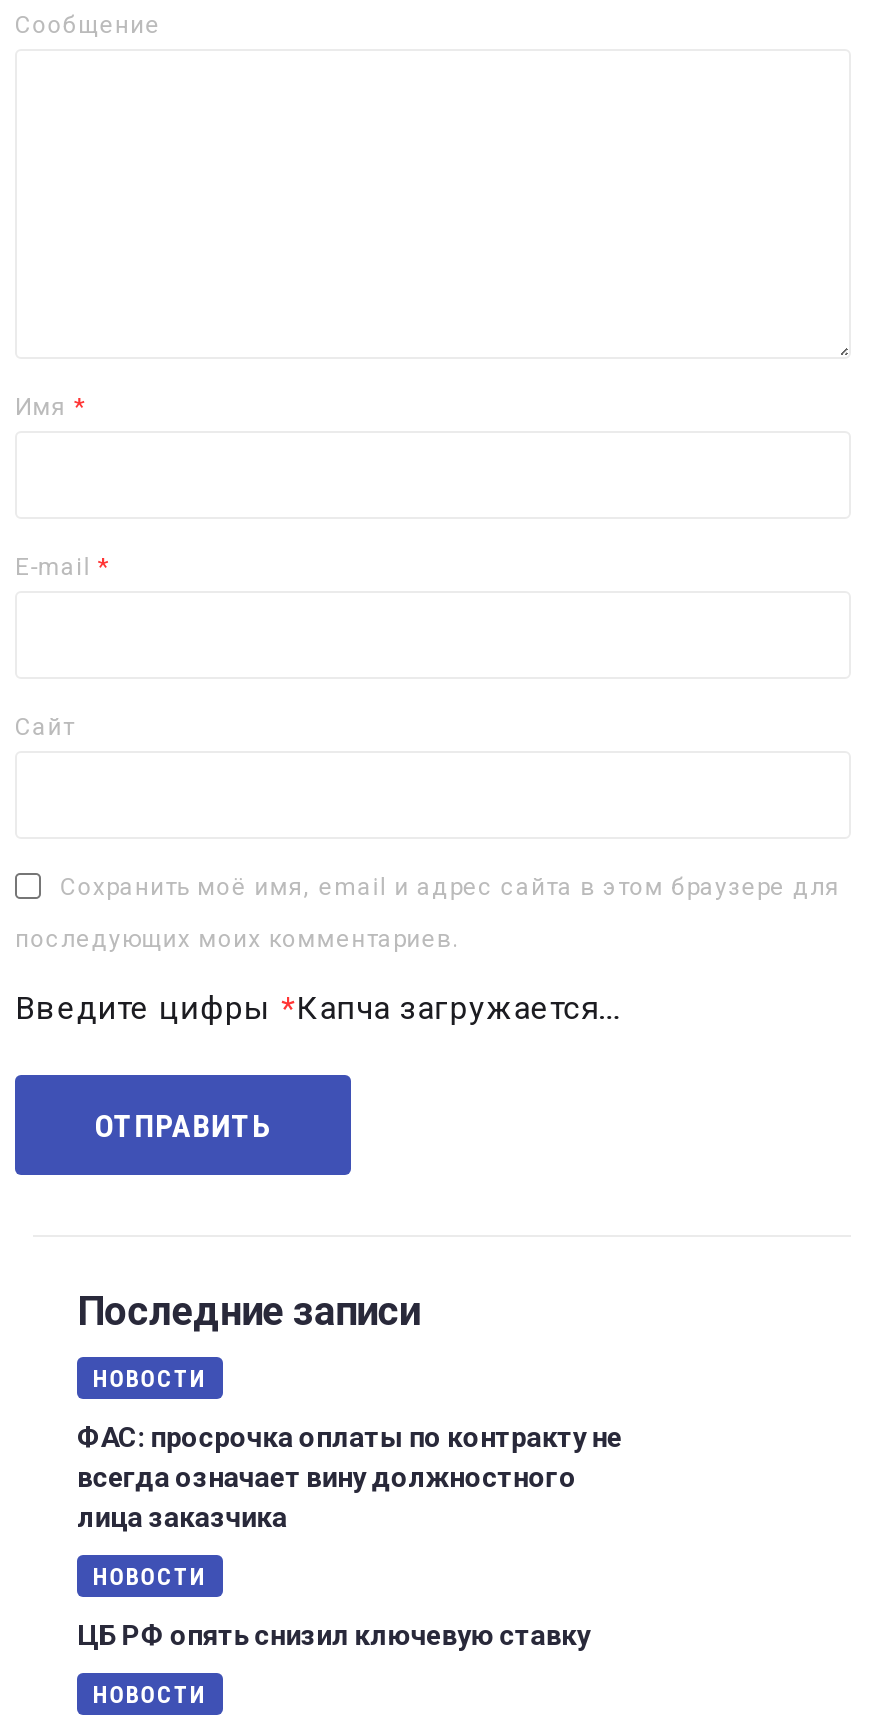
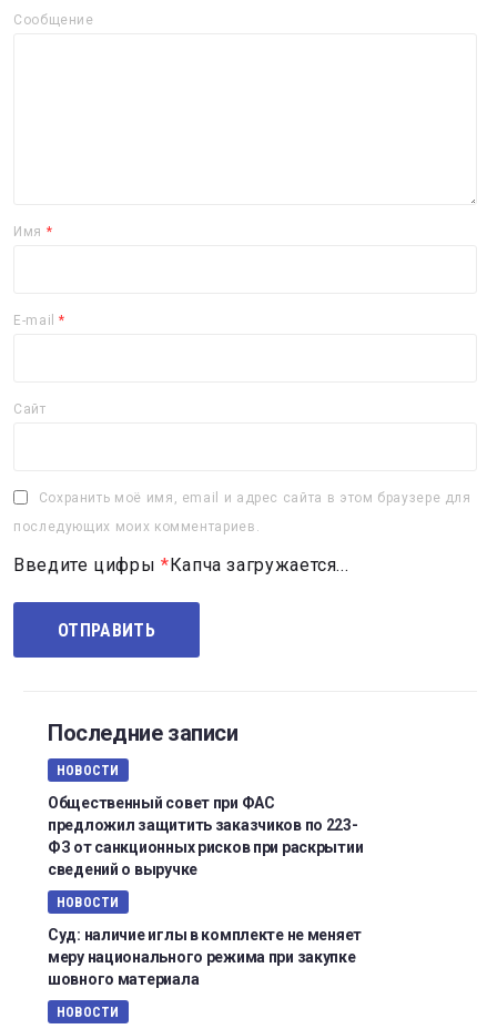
- ФАС: просрочка оплаты по контракту не
- всегда означает вину должностного
- лица заказчика
+ Общественный совет при ФАС
+ предложил защитить заказчиков по 223-
+ ФЗ от санкционных рисков при раскрытии
+ сведений о выручке

- ЦБ РФ опять снизил ключевую ставку
+ Суд: наличие иглы в комплекте не меняет
+ меру национального режима при закупке
+ шовного материала
